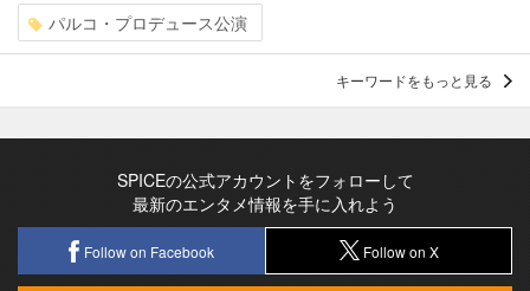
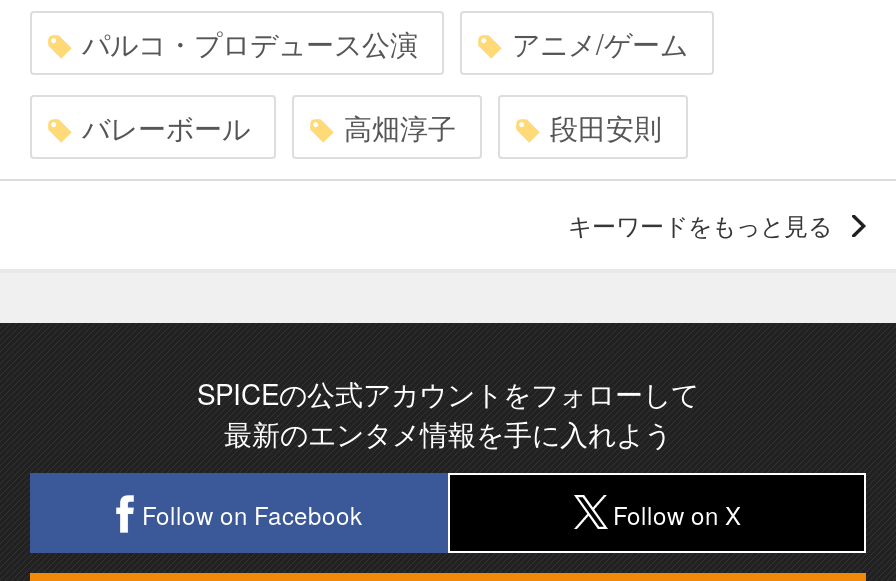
+ アニメ/ゲーム
+ バレーボール
+ 高畑淳子
+ 段田安則
